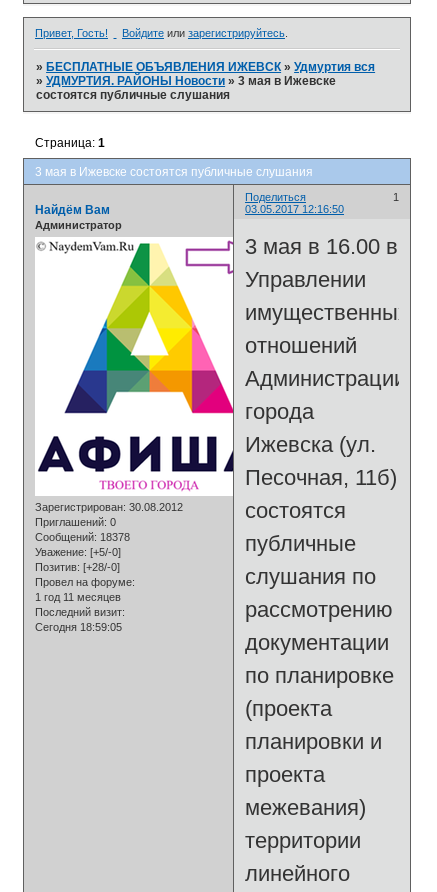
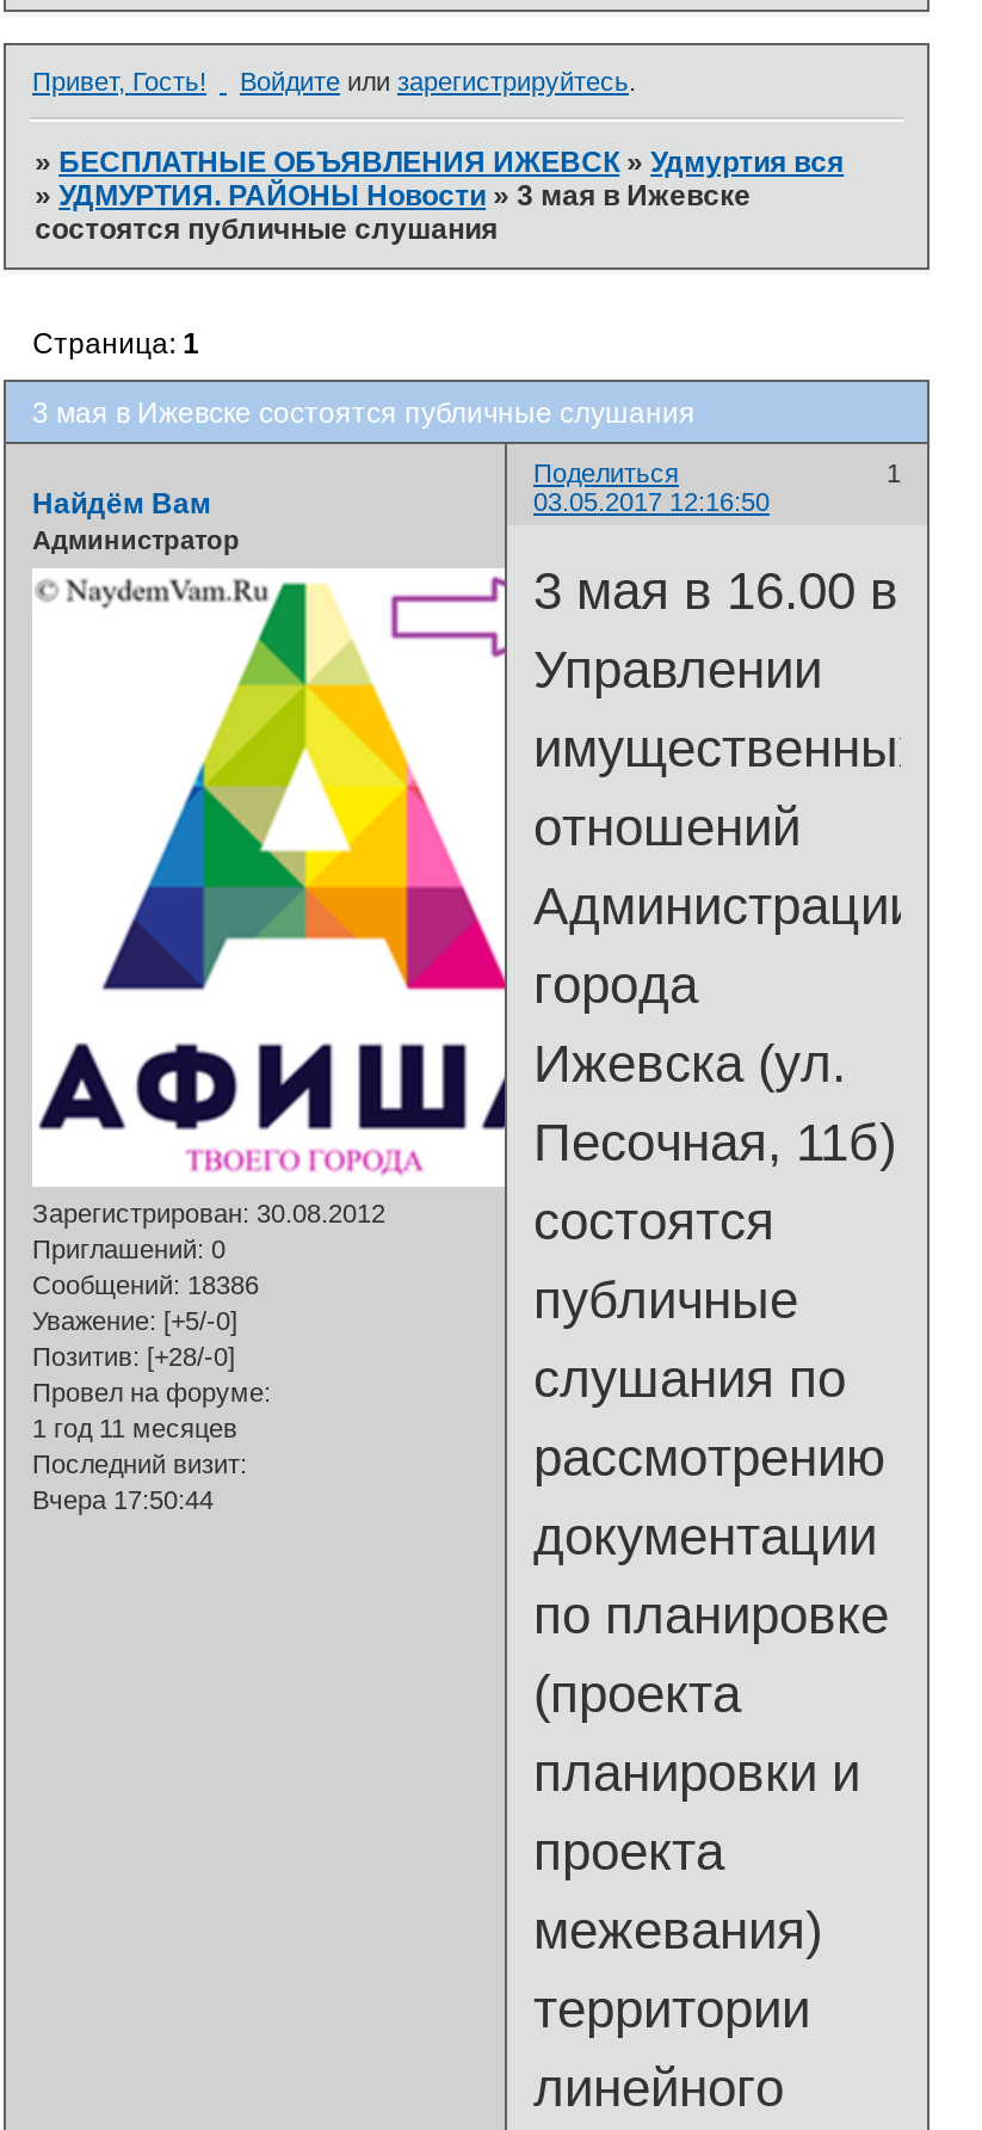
- Сообщений: 18378
+ Сообщений: 18386

- Сегодня 18:59:05
+ Вчера 17:50:44
